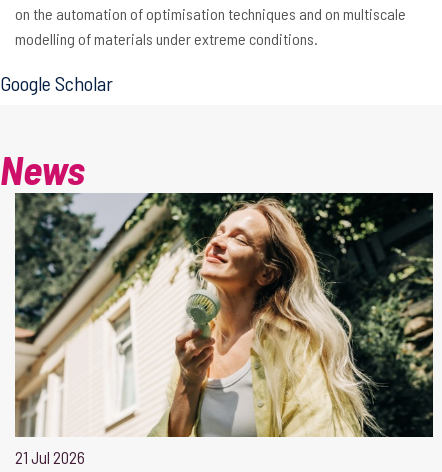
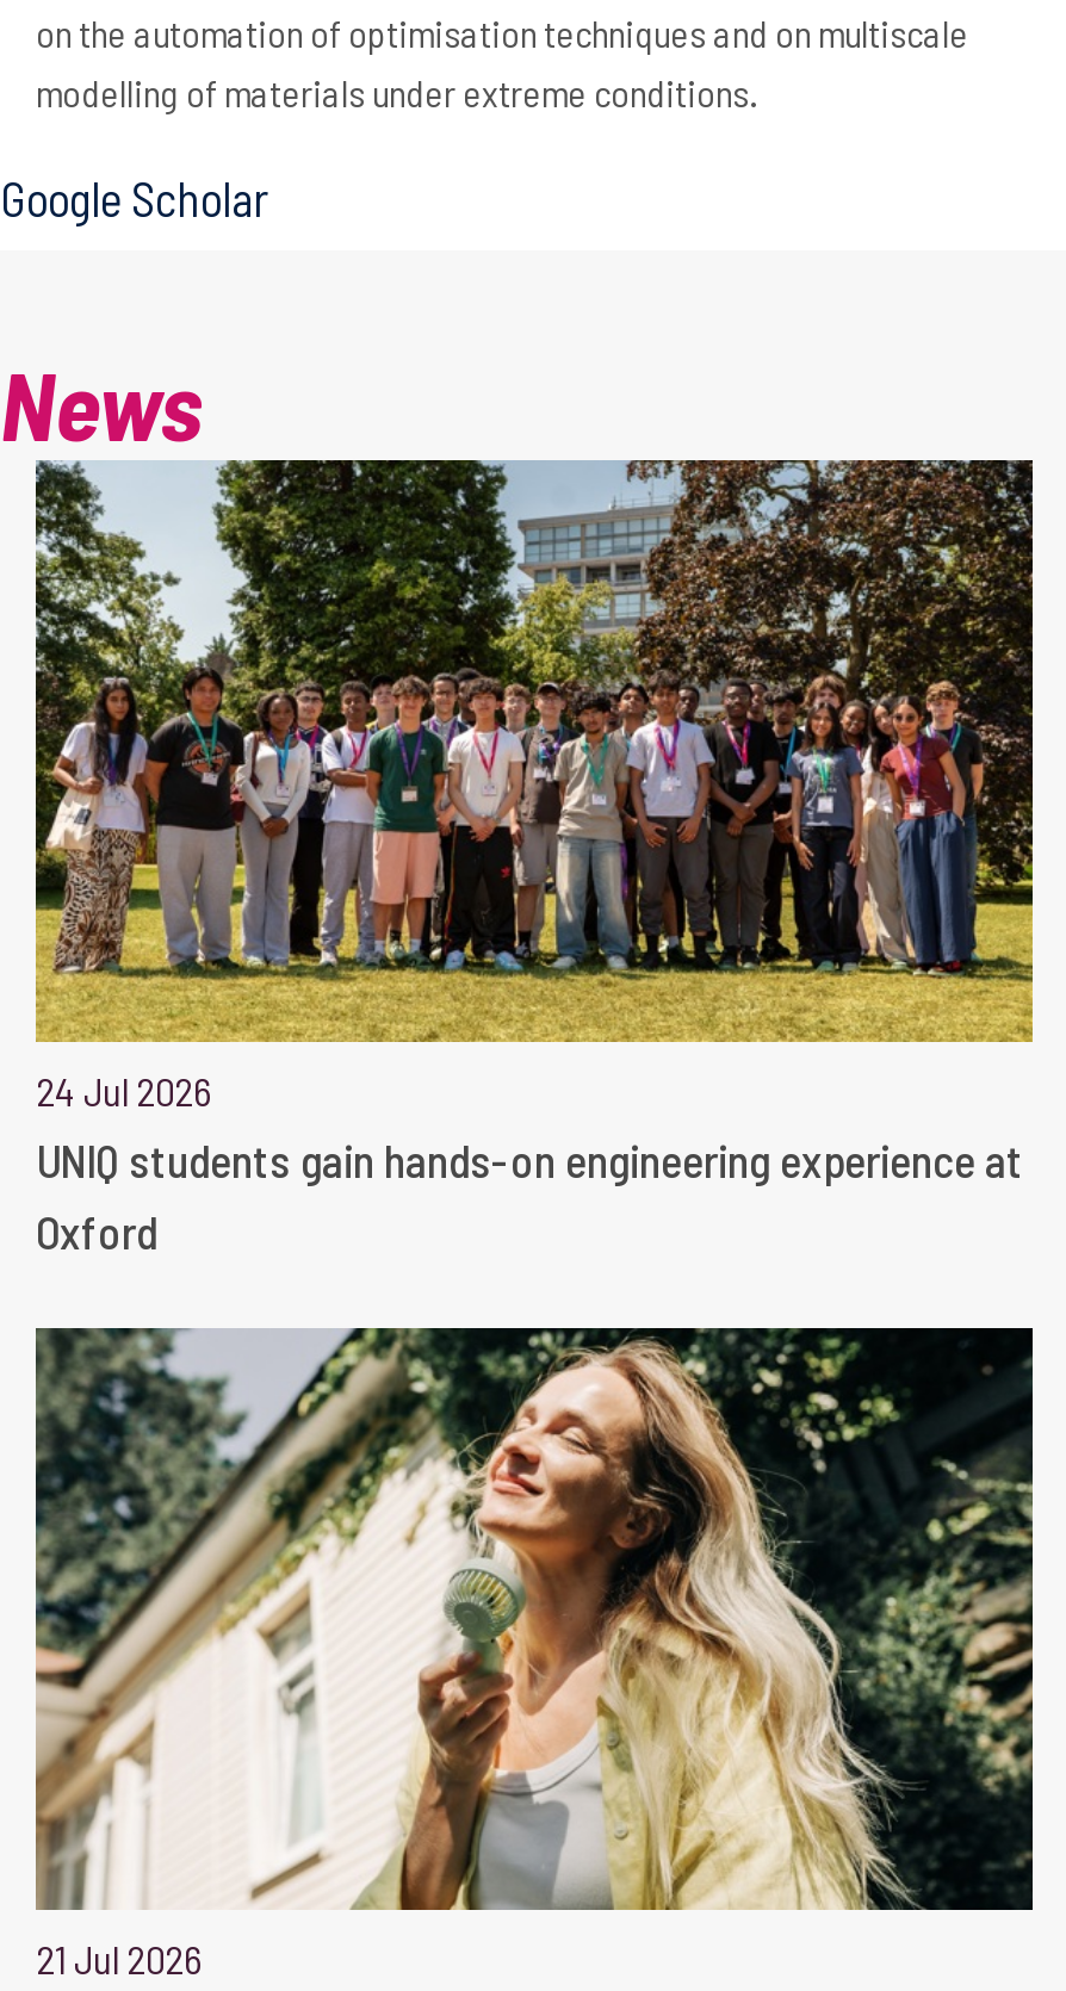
+ [image]
+ 24 Jul 2026
+ UNIQ students gain hands-on engineering experience at
+ Oxford
